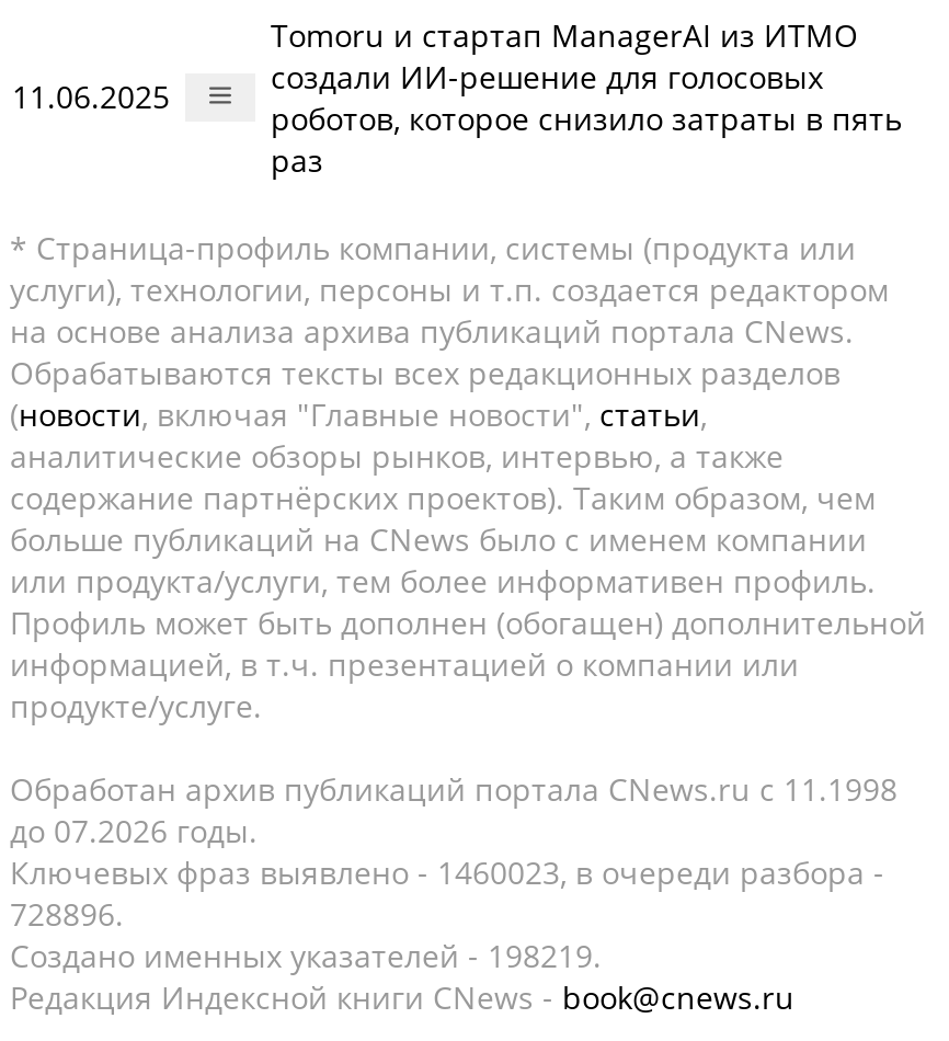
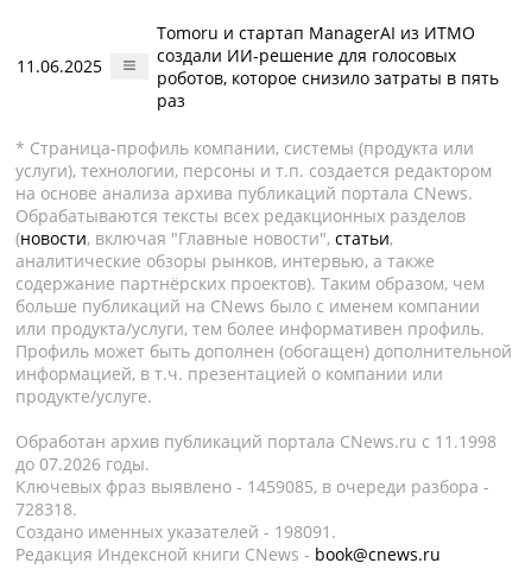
- Ключевых фраз выявлено - 1460023, в очереди разбора -
+ Ключевых фраз выявлено - 1459085, в очереди разбора -

- 728896.
+ 728318.

- Создано именных указателей - 198219.
+ Создано именных указателей - 198091.
